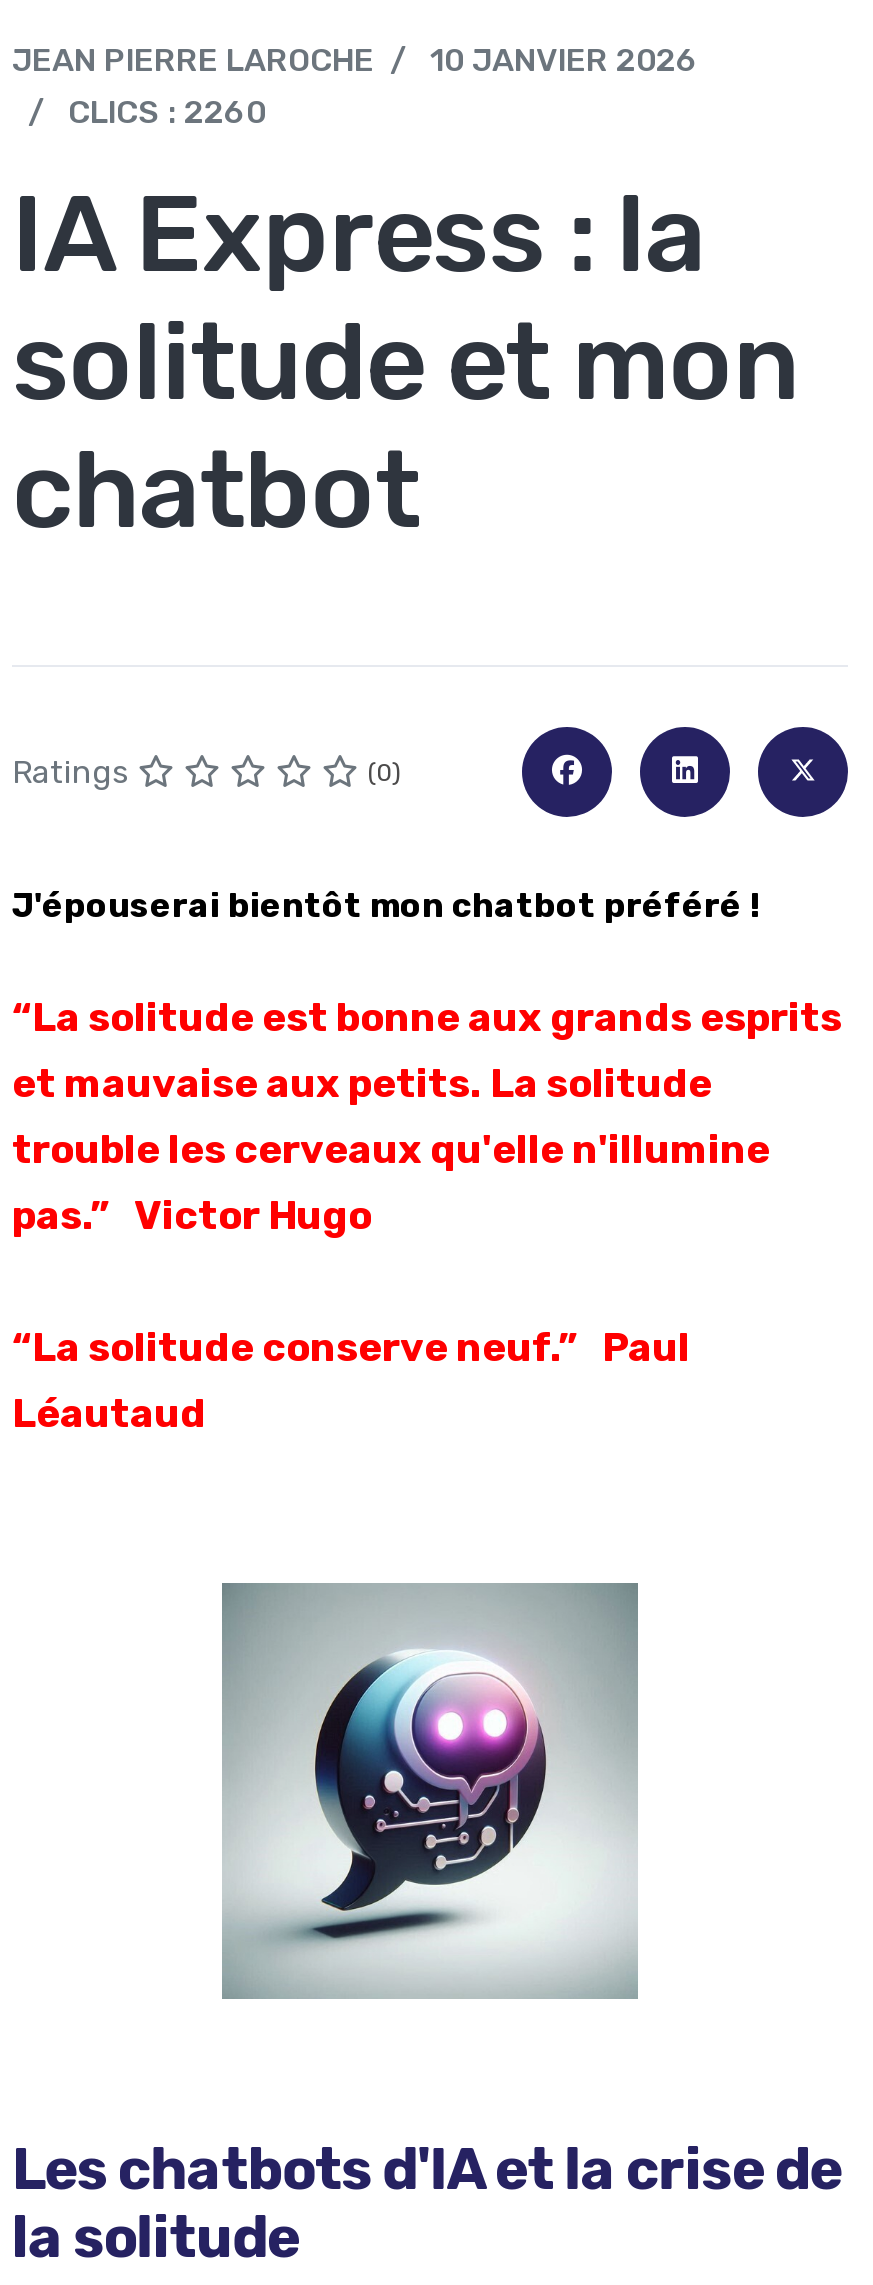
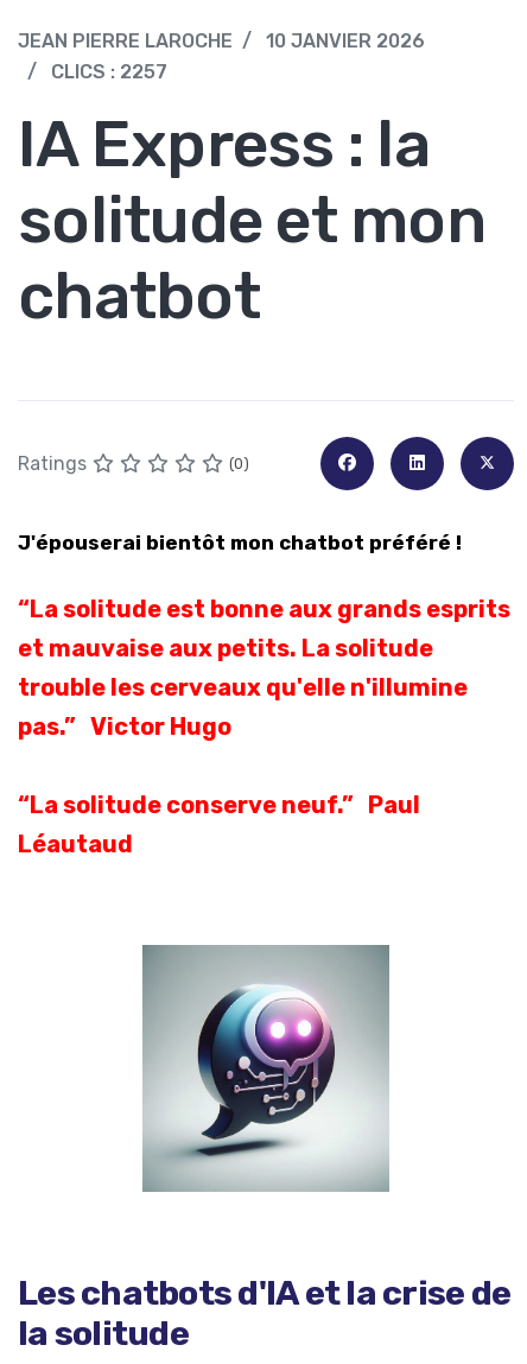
- CLICS : 2260
+ CLICS : 2257
